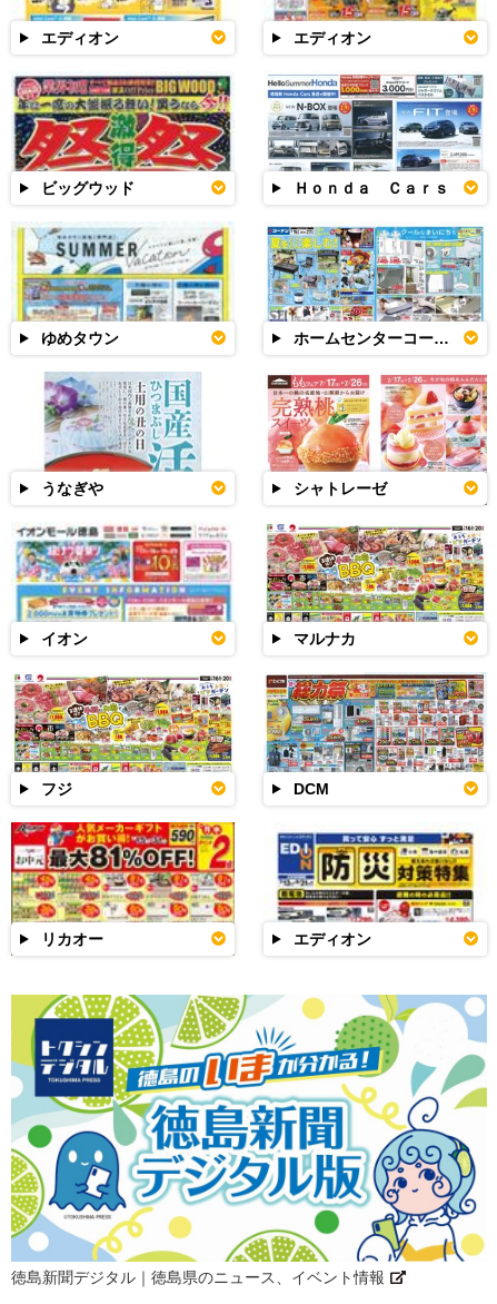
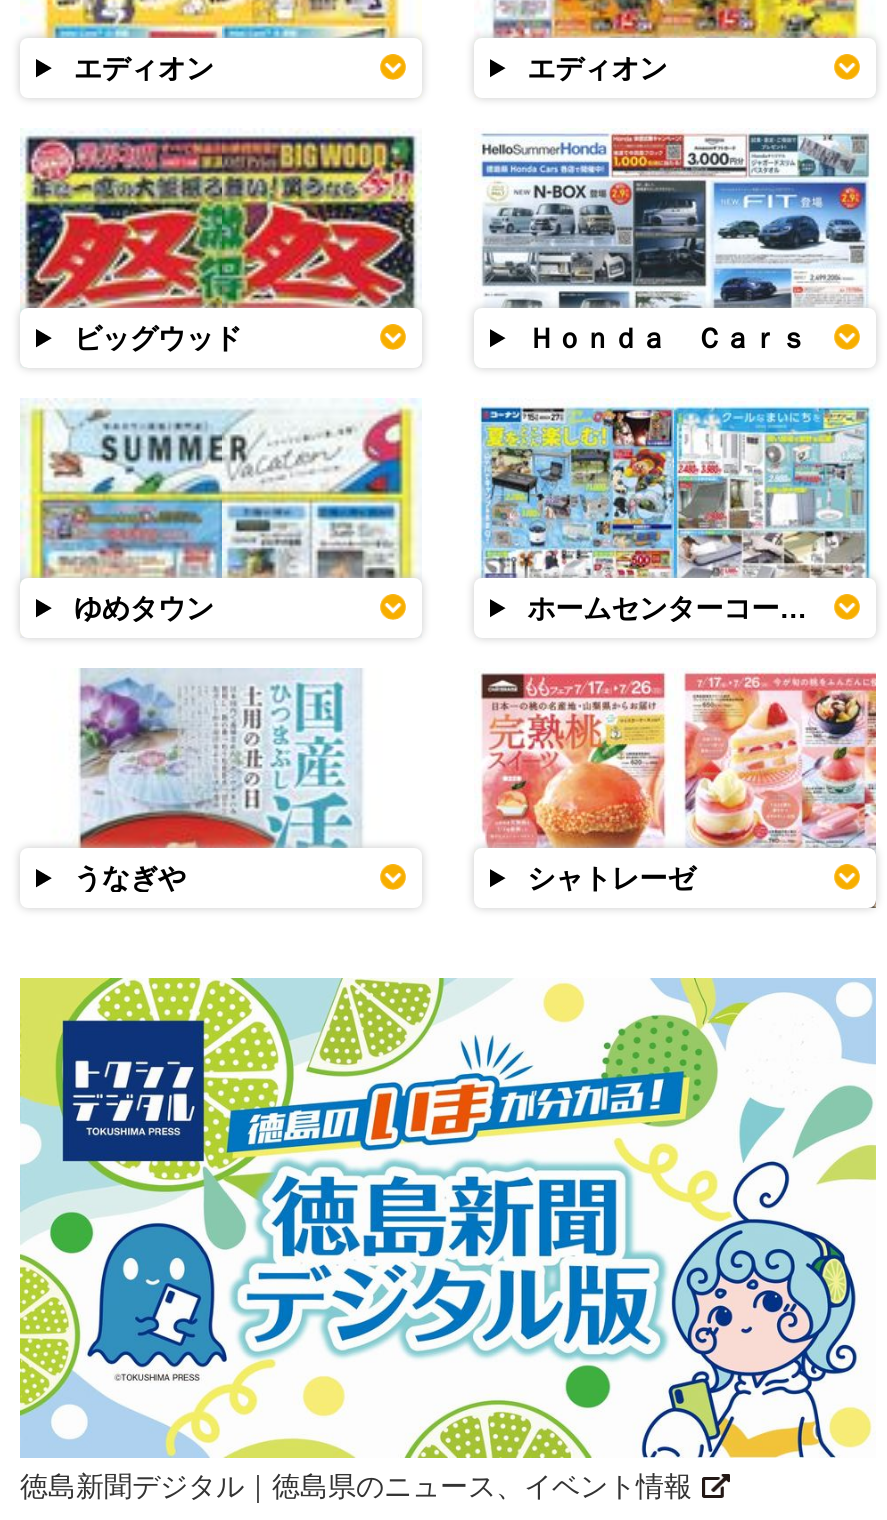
- [image]
- イオン
- マルナカ

- [image]

- [image]
- フジ
- DCM

- [image]

- [image]
- リカオー
- エディオン

- [image]
